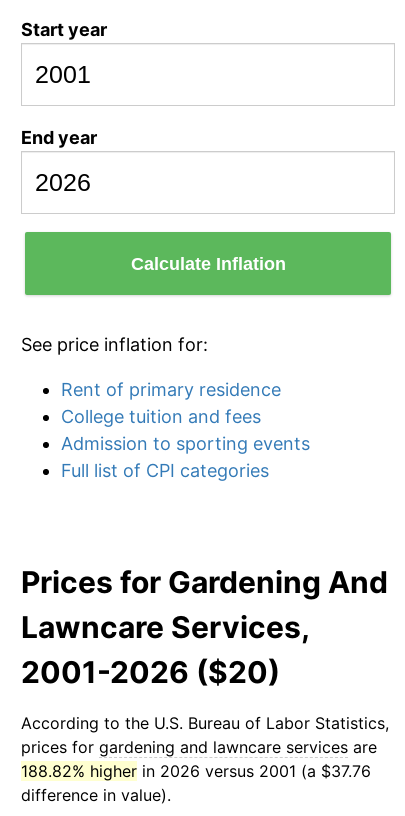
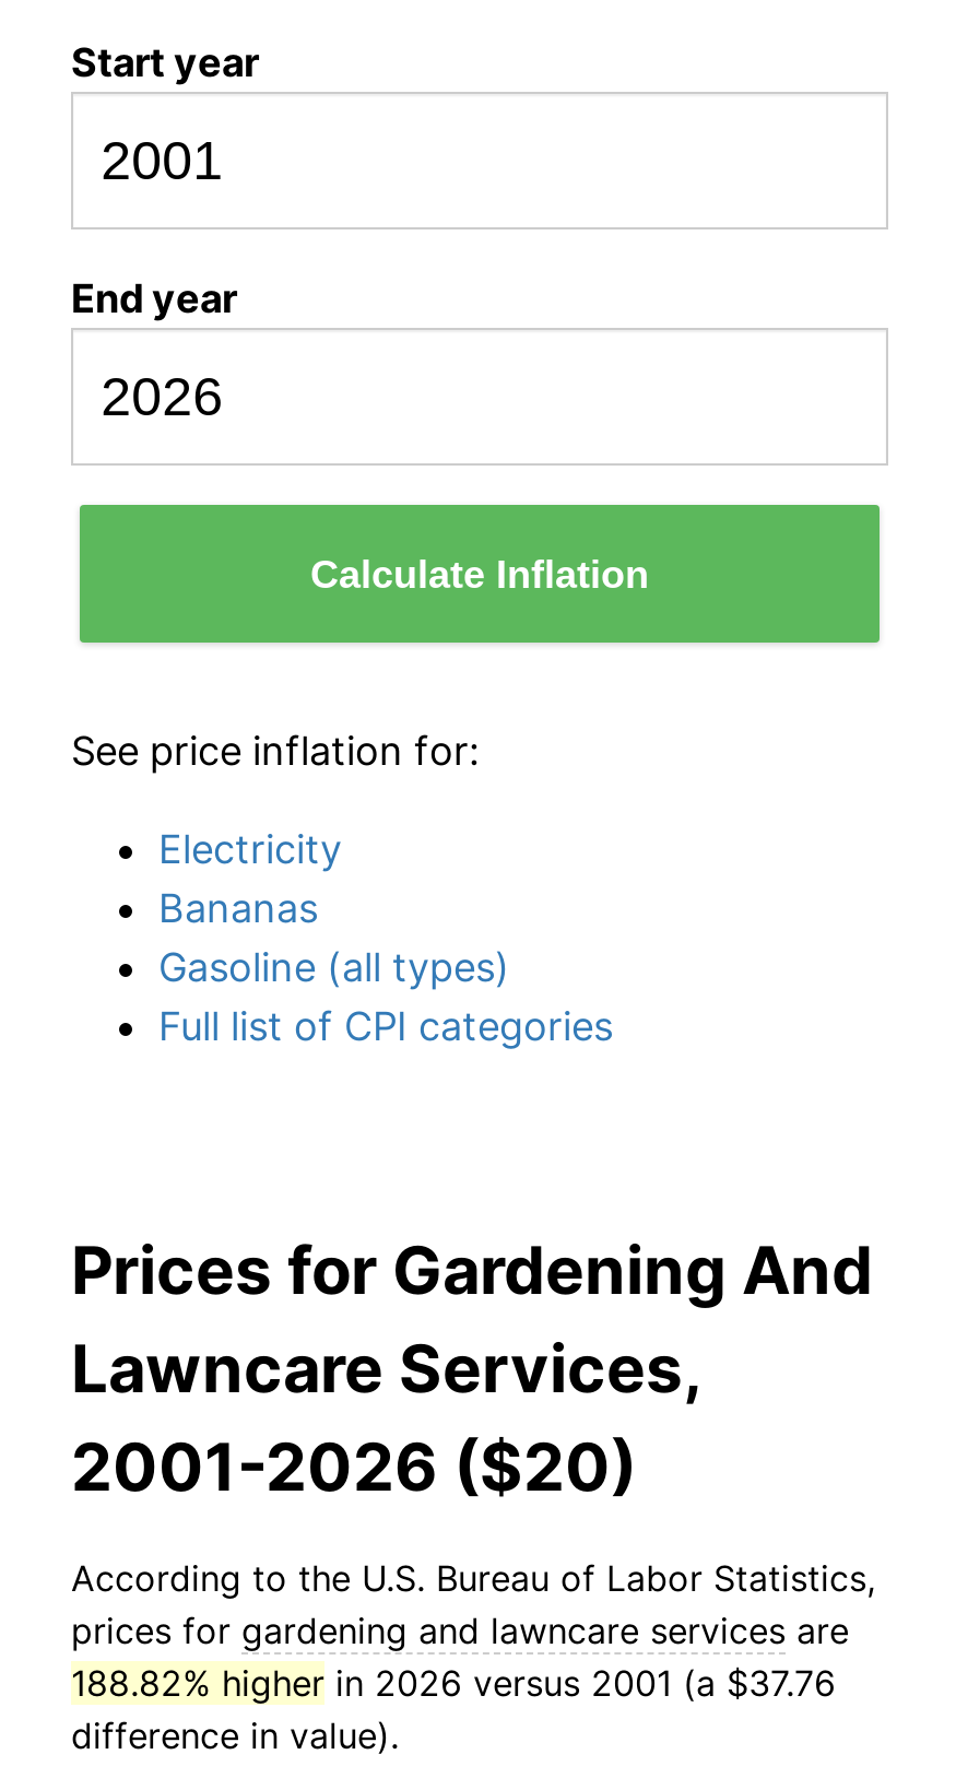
- Rent of primary residence
- College tuition and fees
- Admission to sporting events
+ Electricity
+ Bananas
+ Gasoline (all types)
